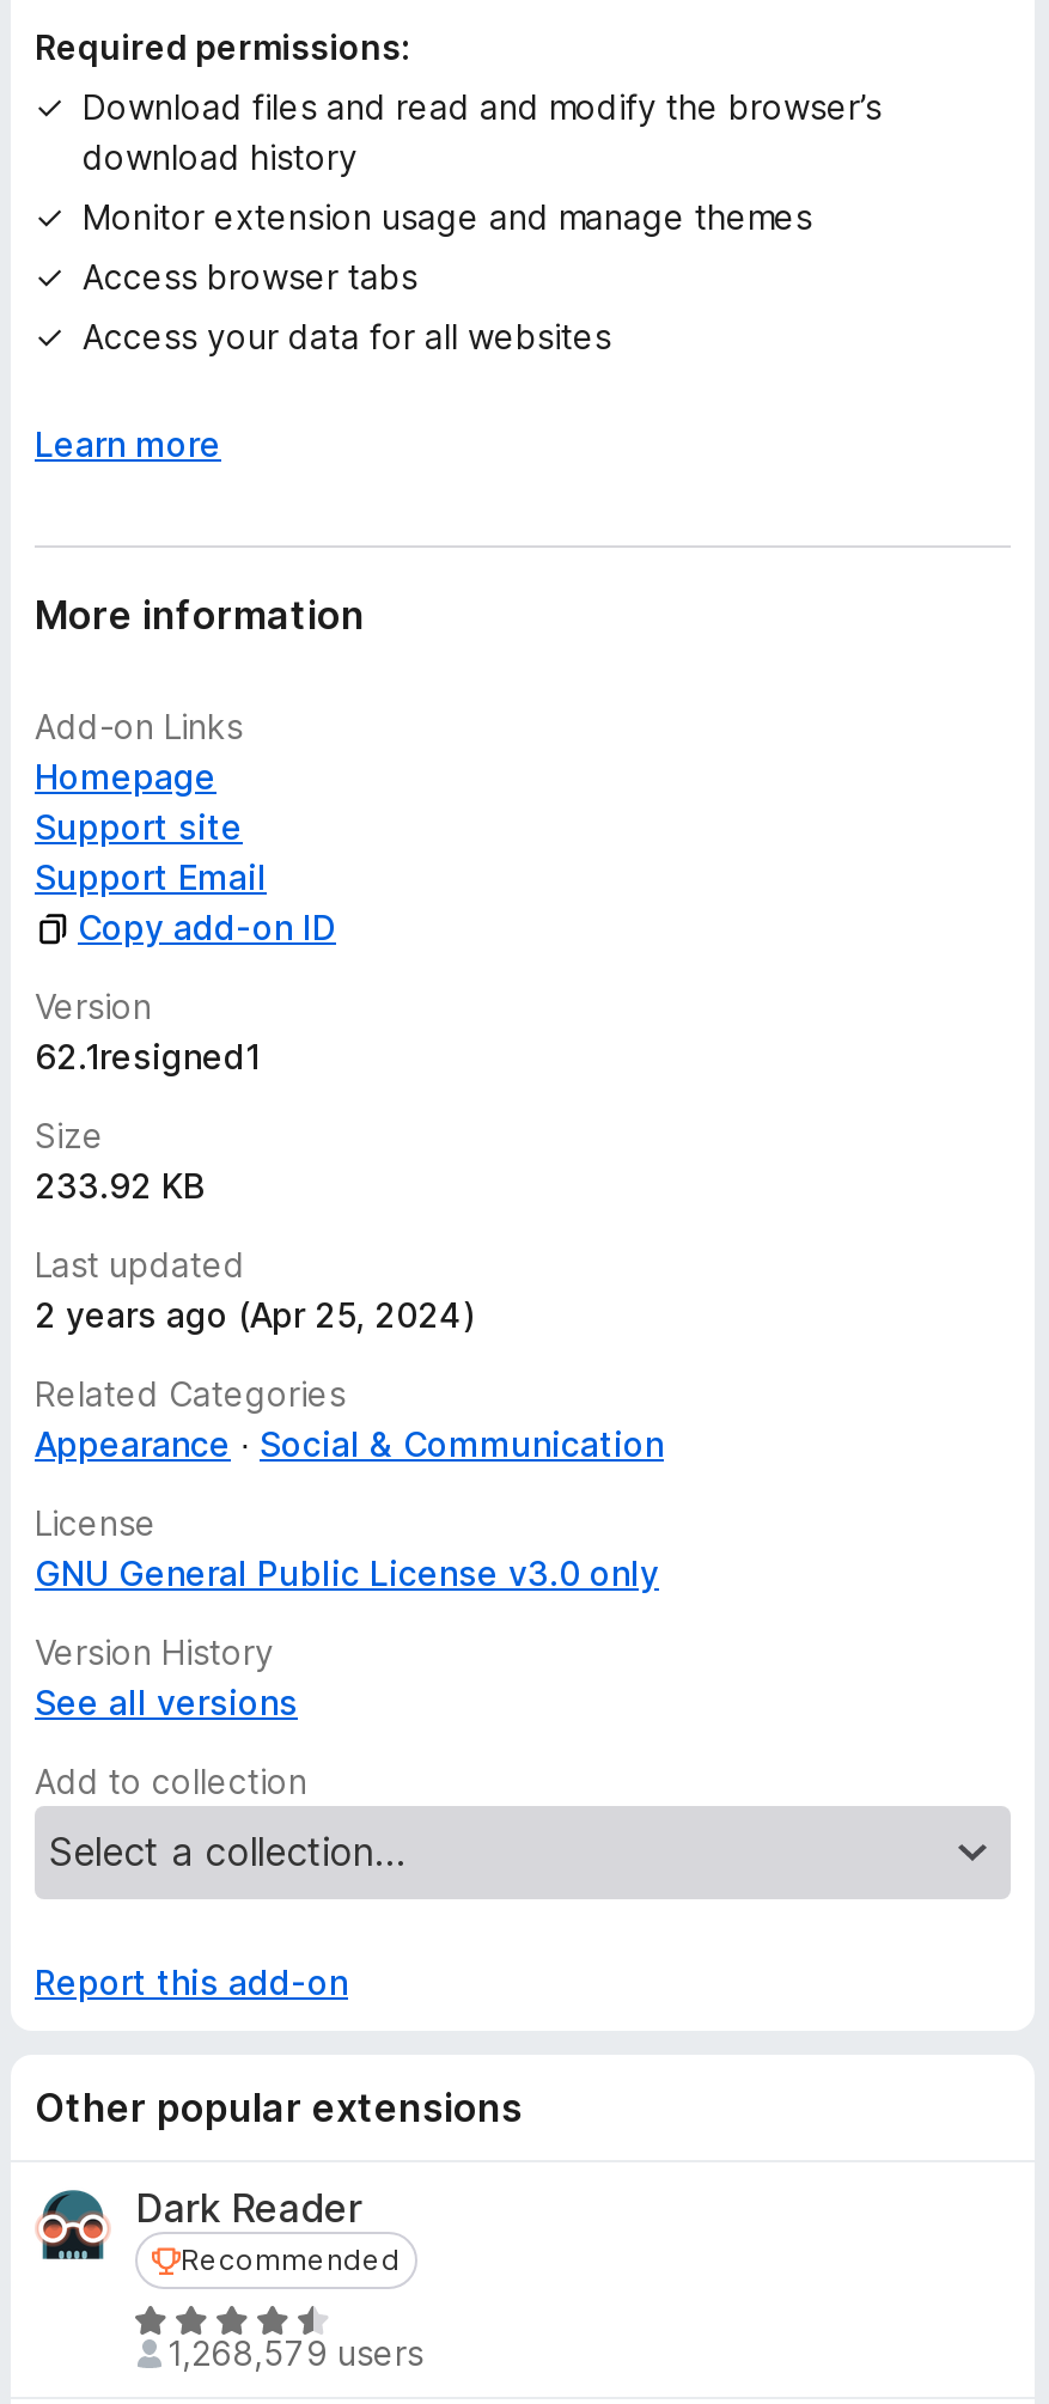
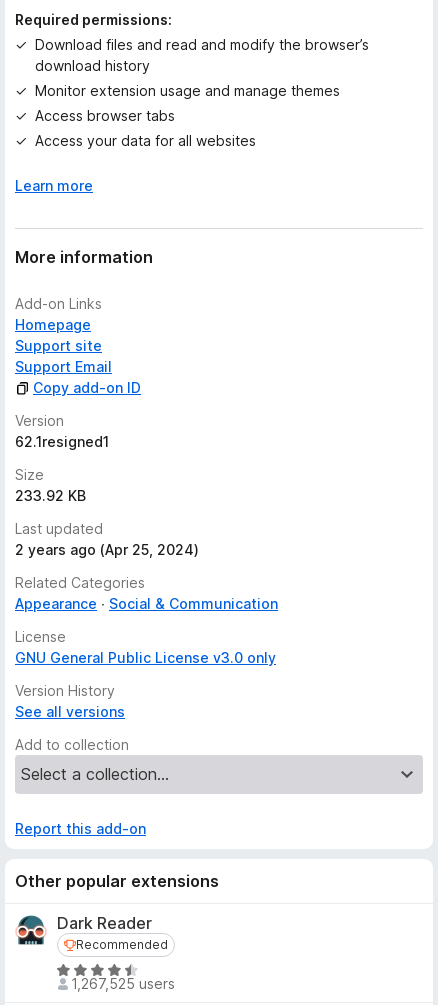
- 1,268,579 users
+ 1,267,525 users
